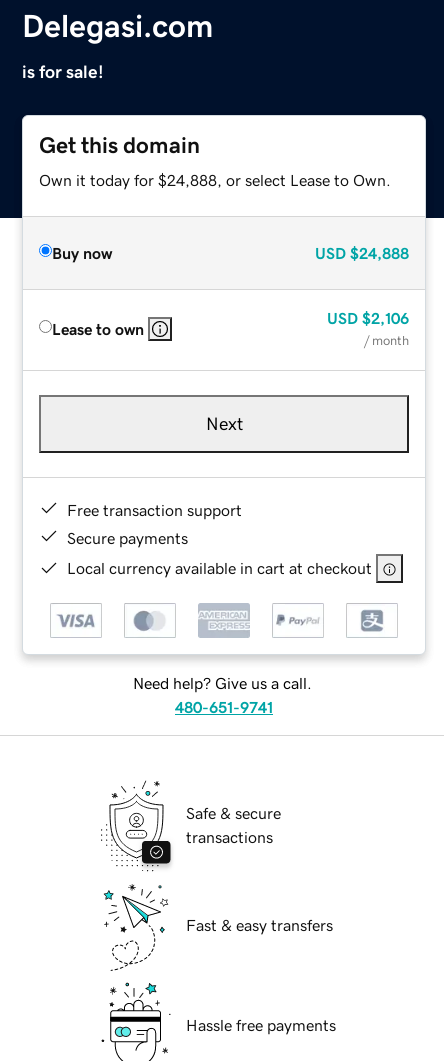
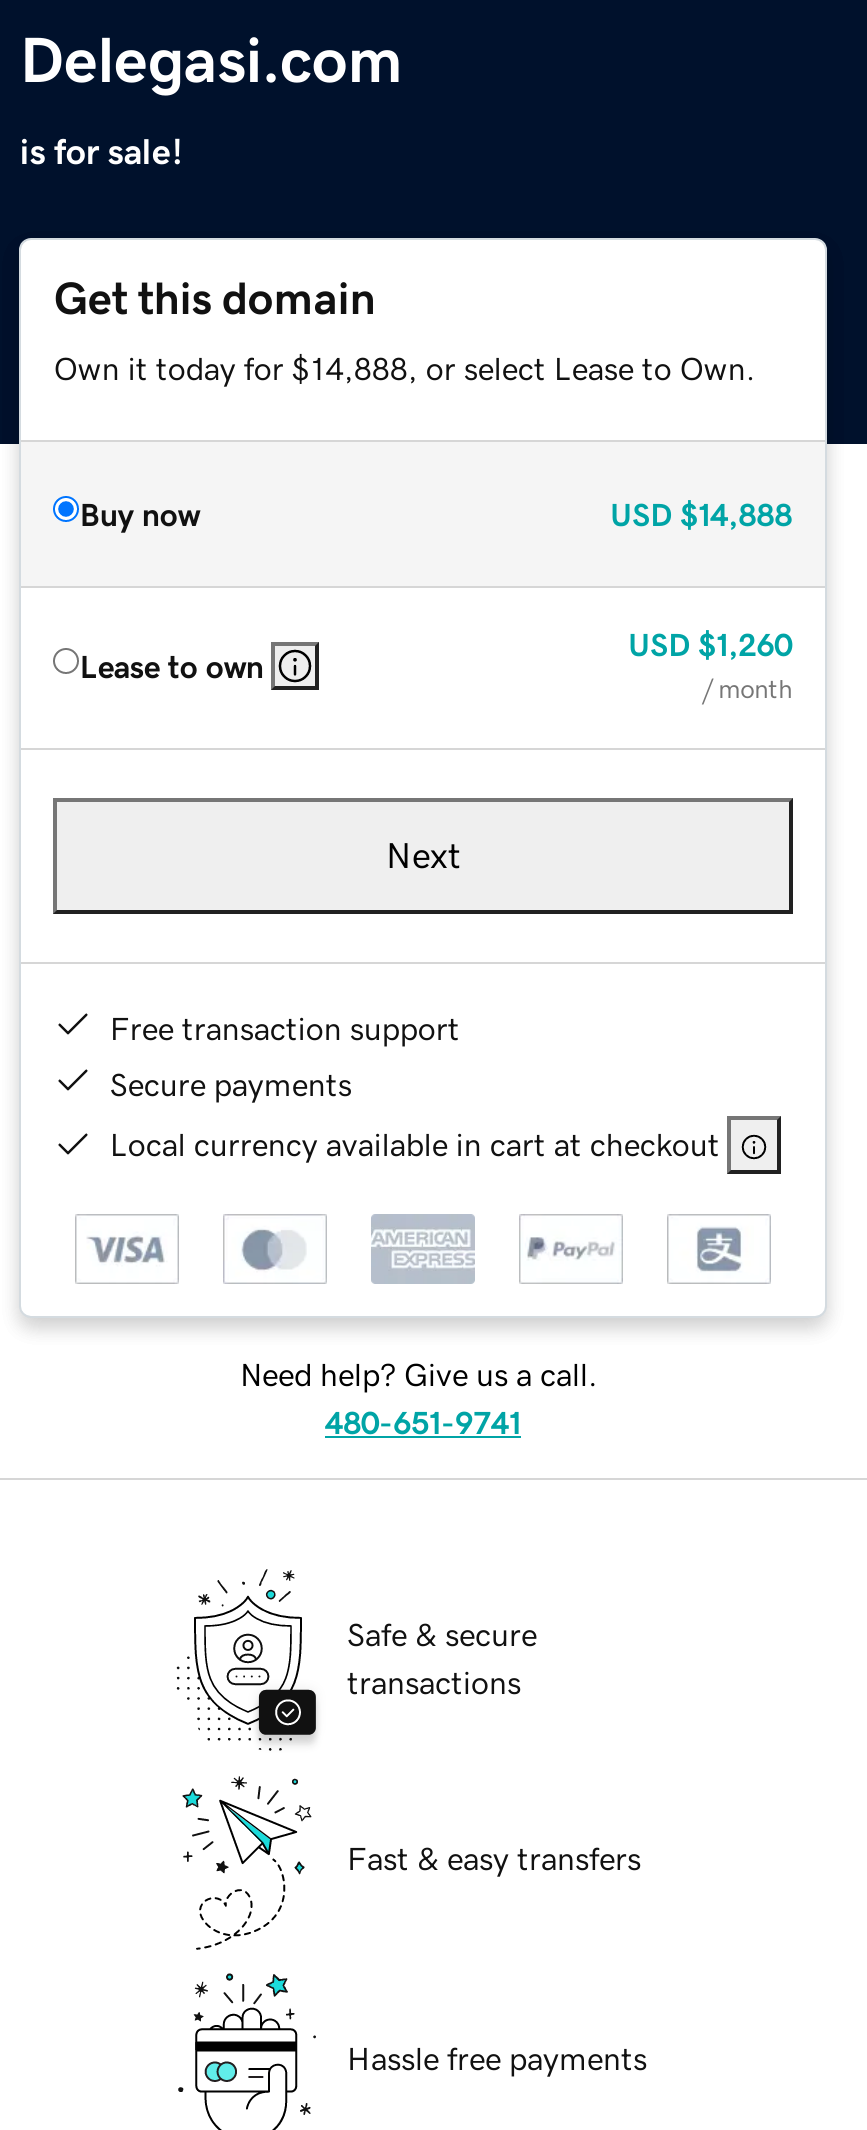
- Own it today for $24,888, or select Lease to Own.
+ Own it today for $14,888, or select Lease to Own.

- USD $24,888
+ USD $14,888

- USD $2,106
+ USD $1,260
